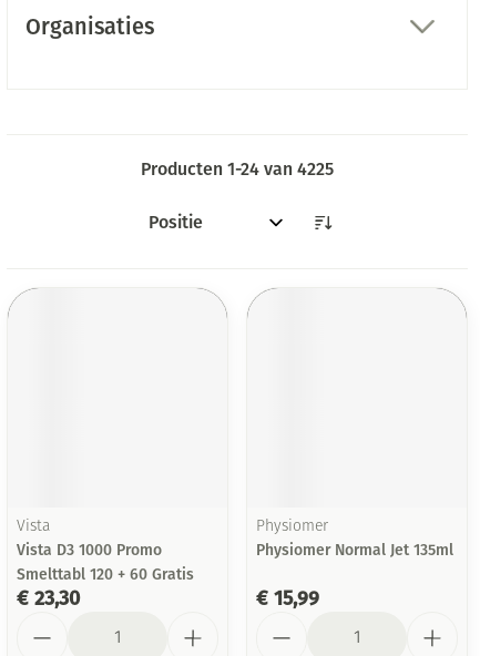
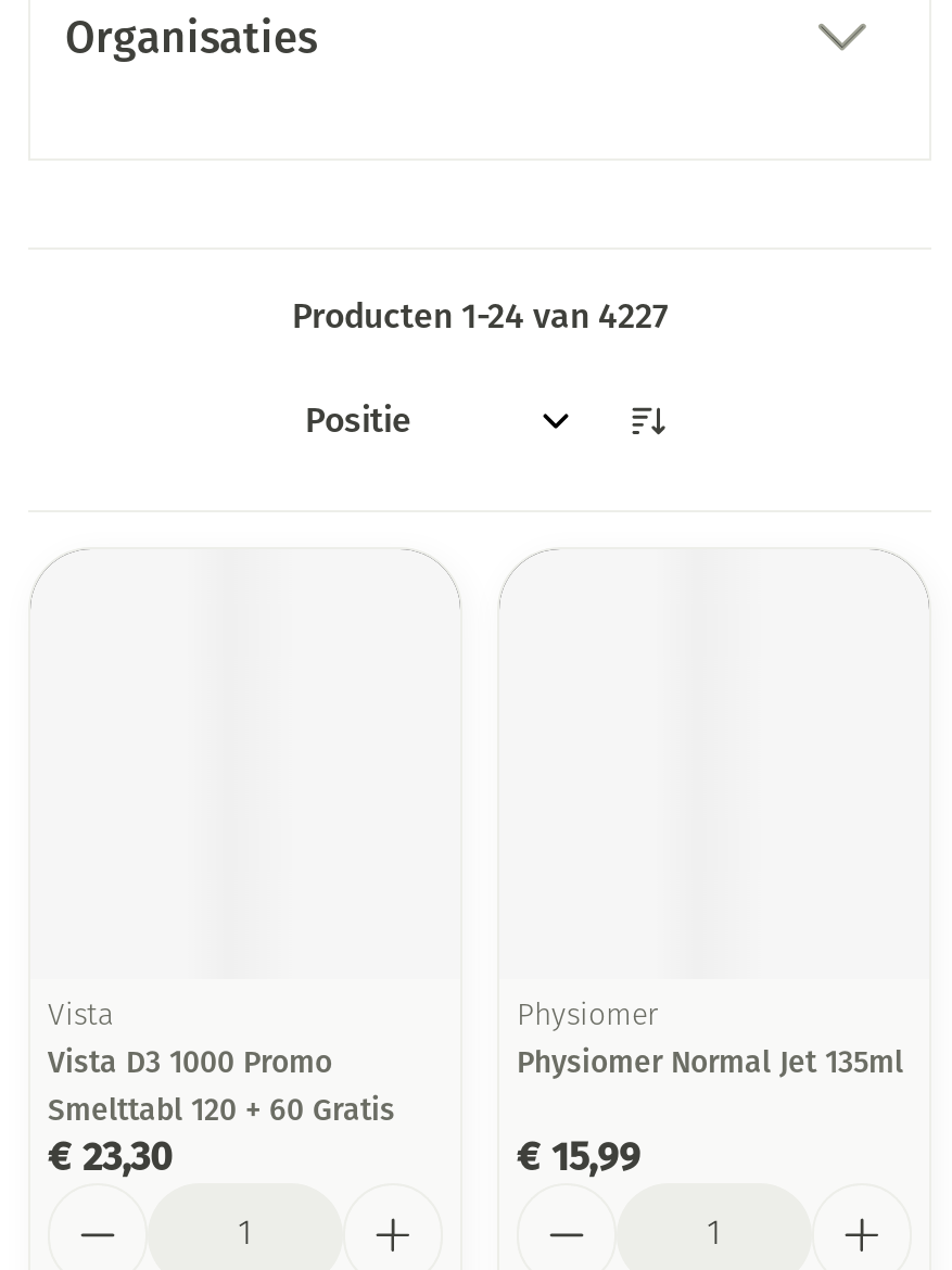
- Producten 1-24 van 4225
+ Producten 1-24 van 4227
